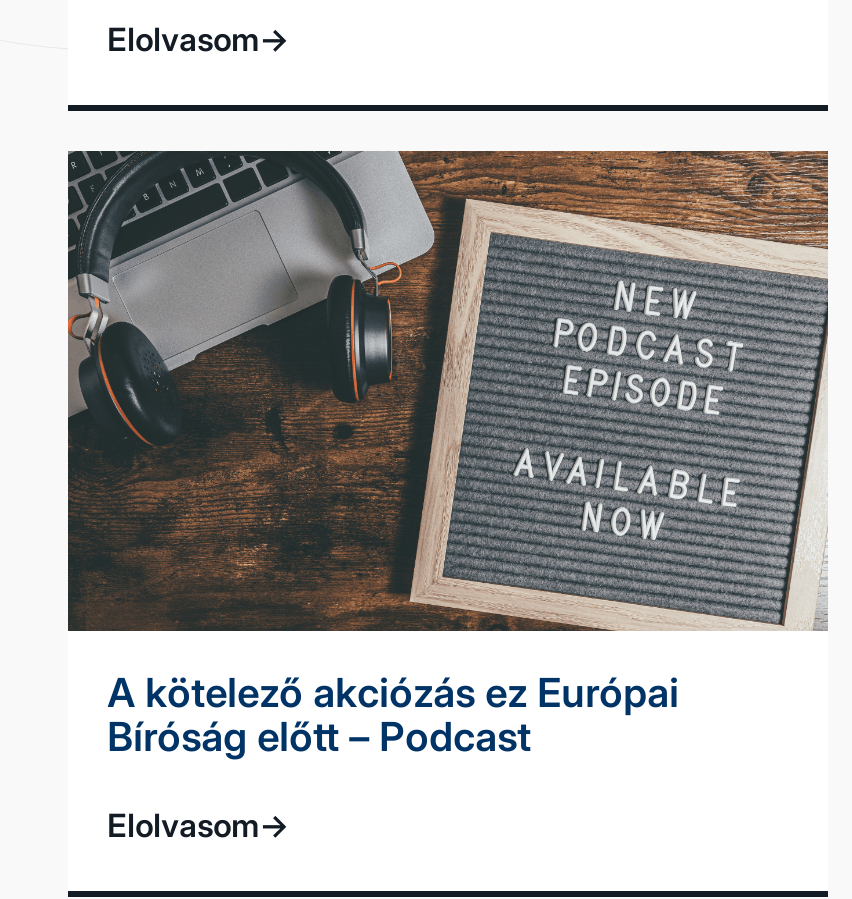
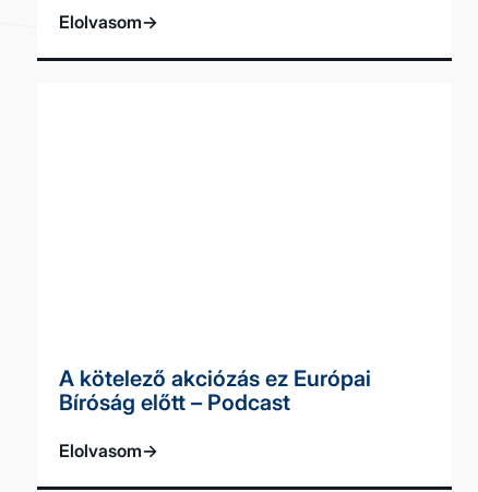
- [image]
